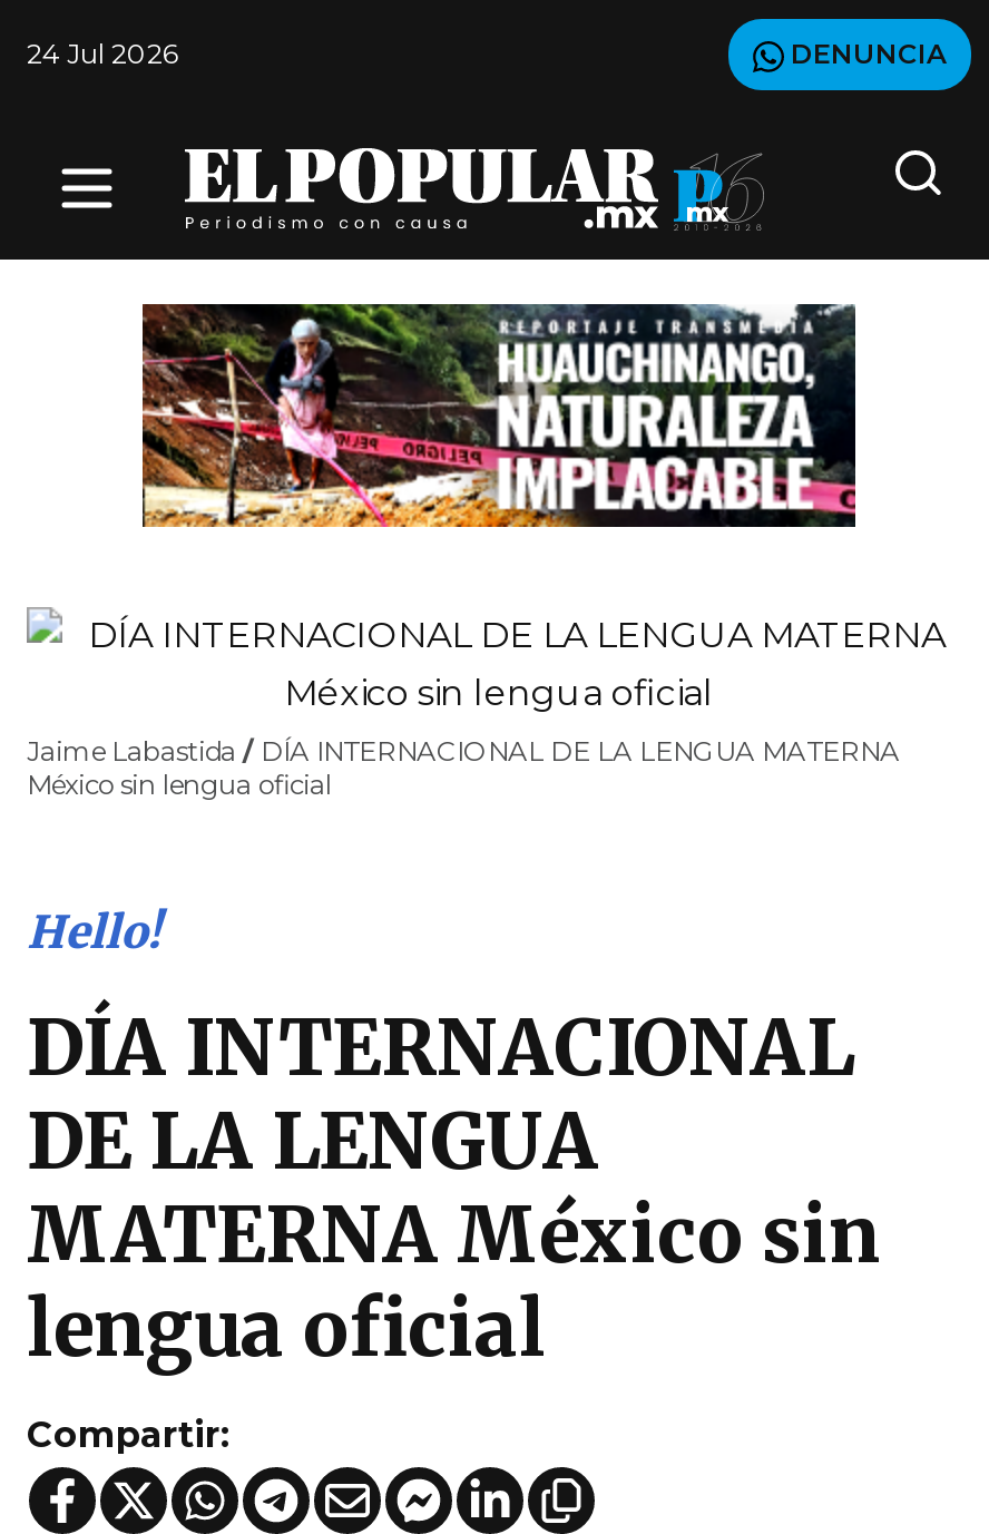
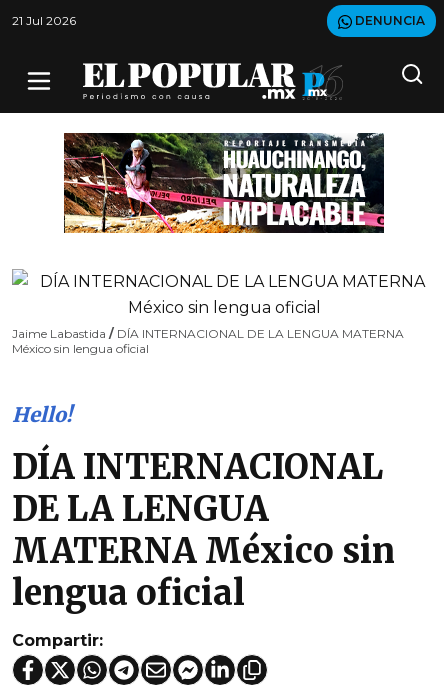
- 24 Jul 2026
+ 21 Jul 2026
